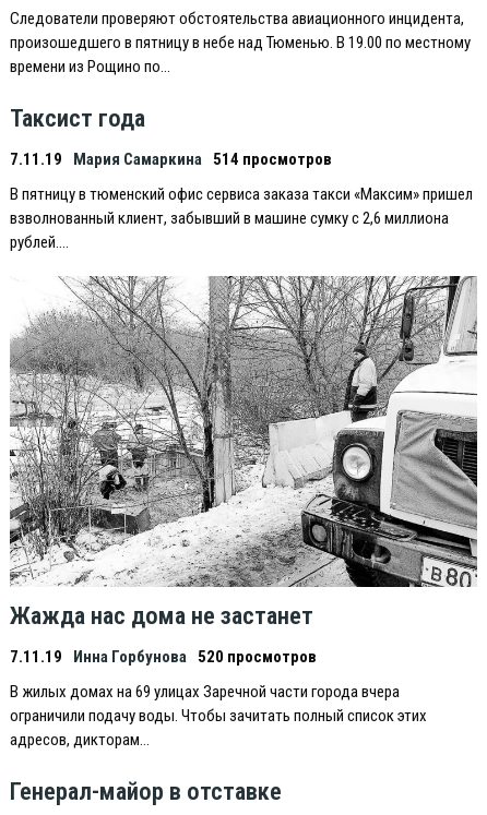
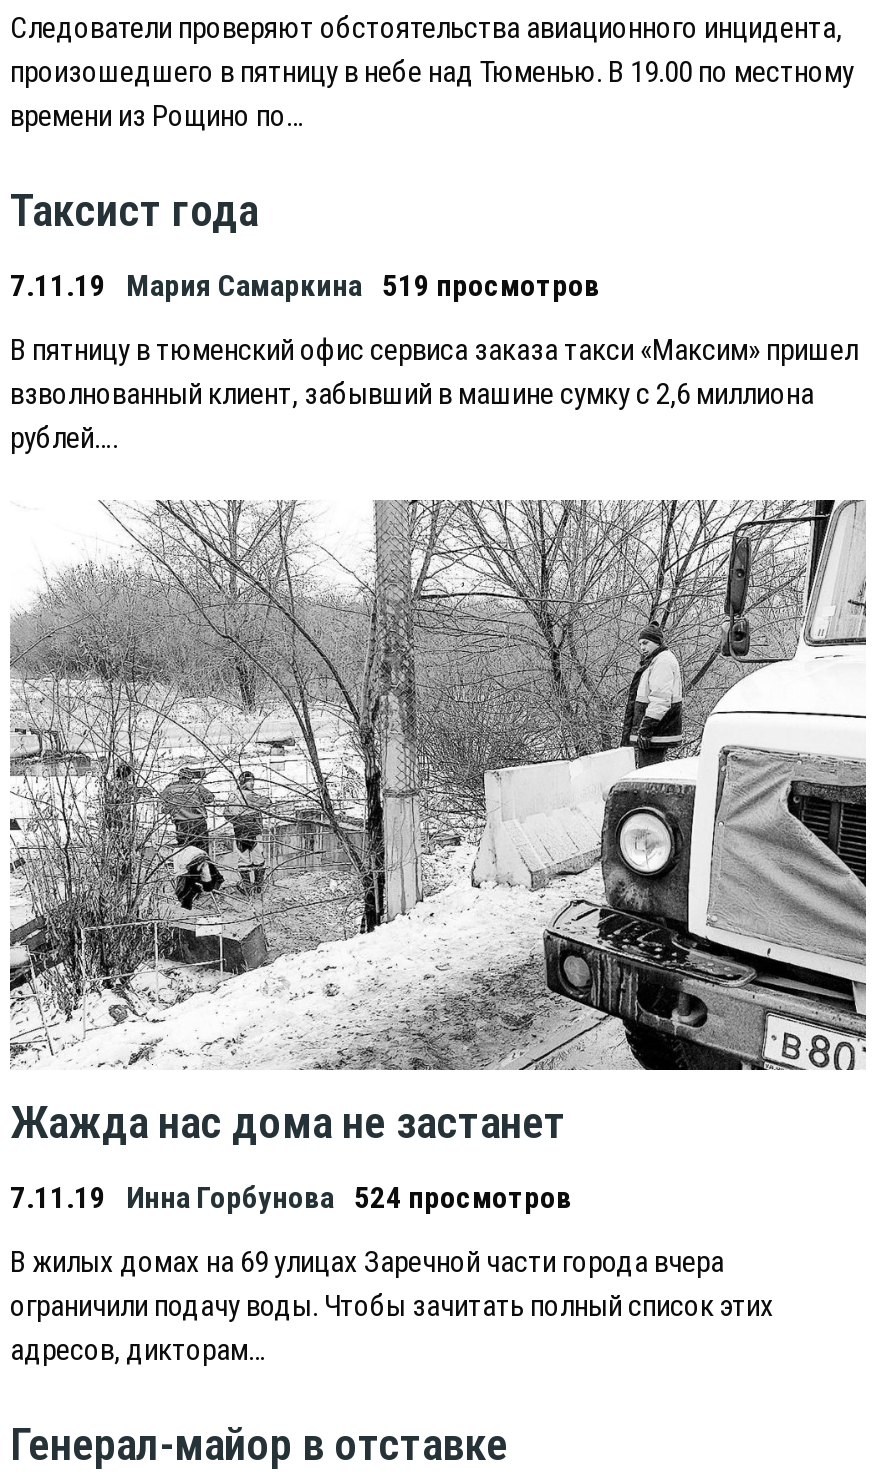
- 7.11.19 Мария Самаркина 514 просмотров
+ 7.11.19 Мария Самаркина 519 просмотров

- 7.11.19 Инна Горбунова 520 просмотров
+ 7.11.19 Инна Горбунова 524 просмотров
